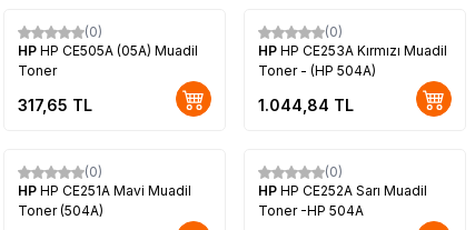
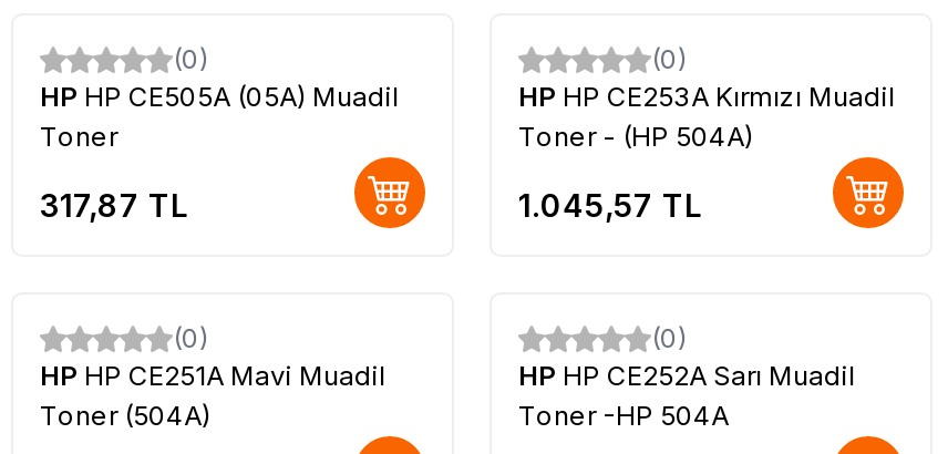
- 317,65 TL
+ 317,87 TL

- 1.044,84 TL
+ 1.045,57 TL
